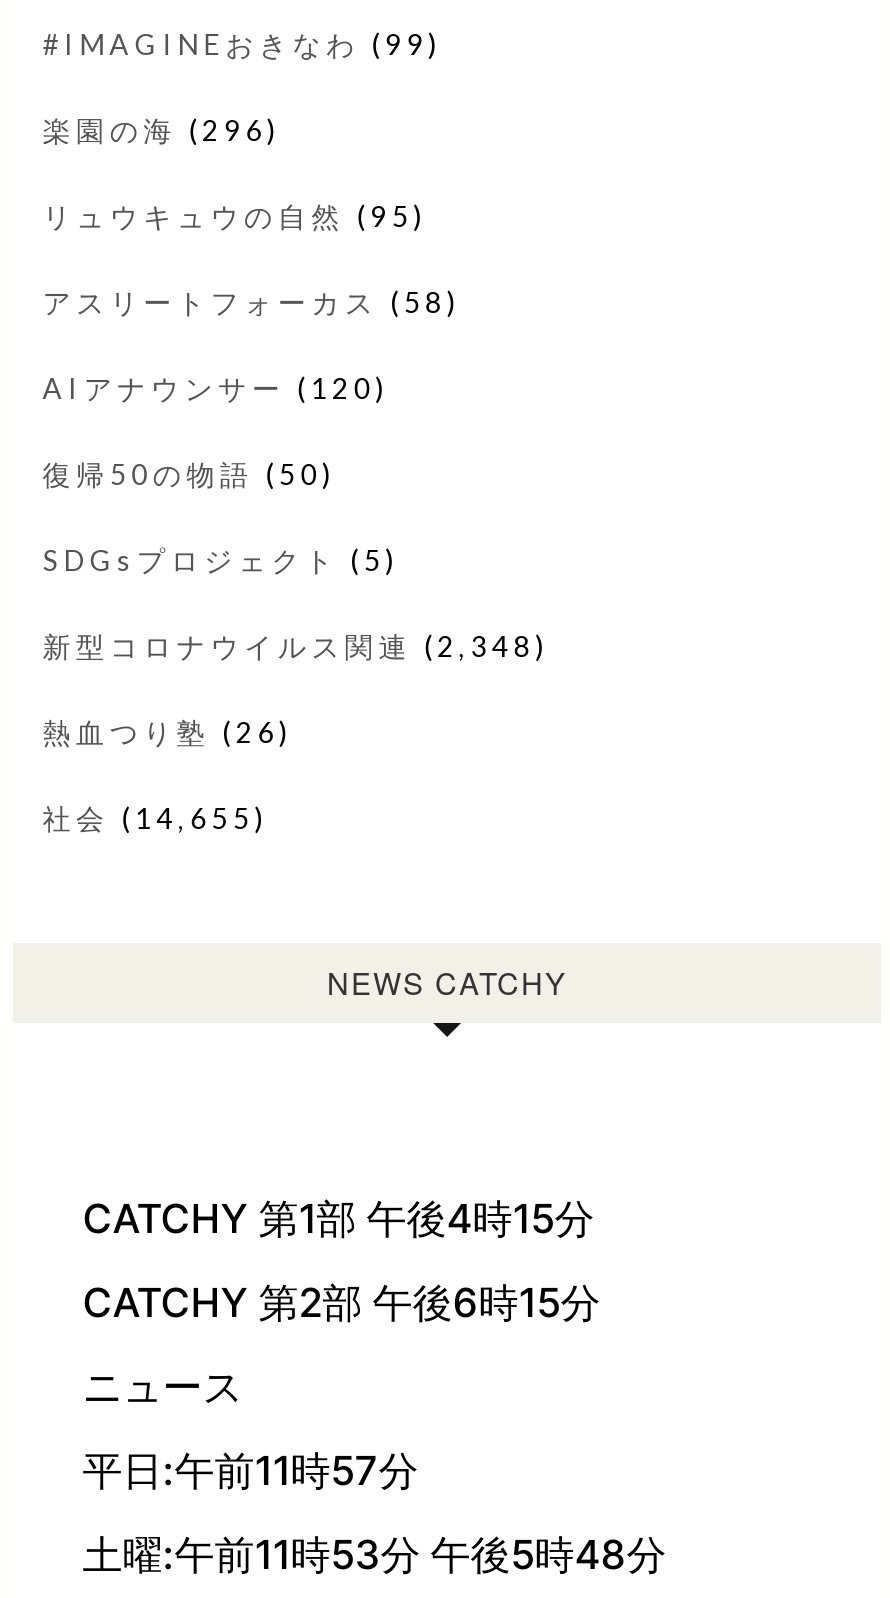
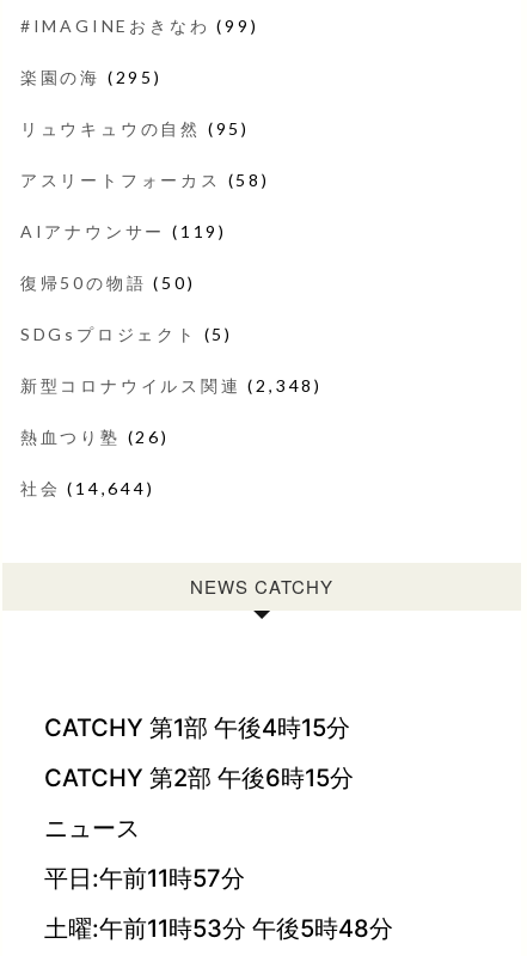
- 楽園の海(296)
+ 楽園の海(295)

- AIアナウンサー(120)
+ AIアナウンサー(119)

- 社会(14,655)
+ 社会(14,644)
